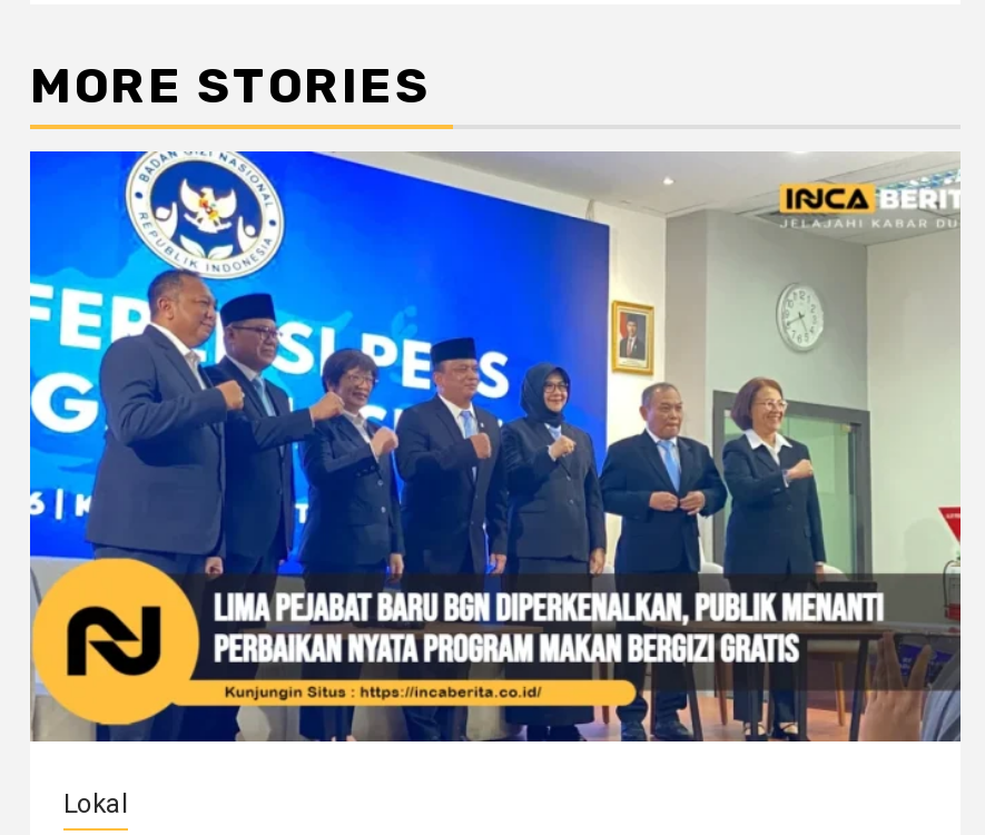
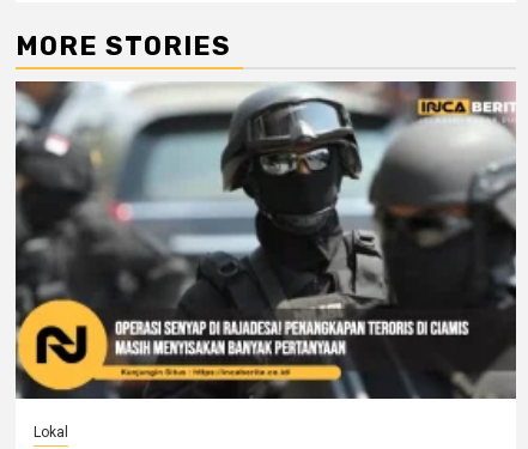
- [image]
+ [image]
